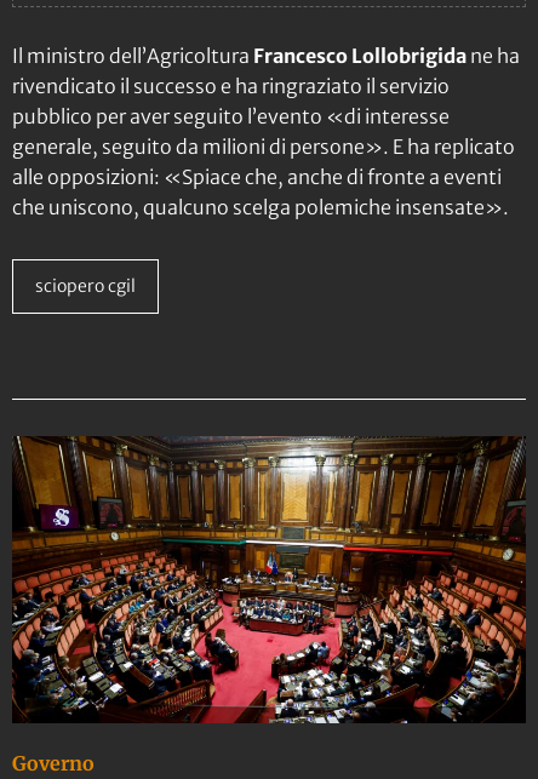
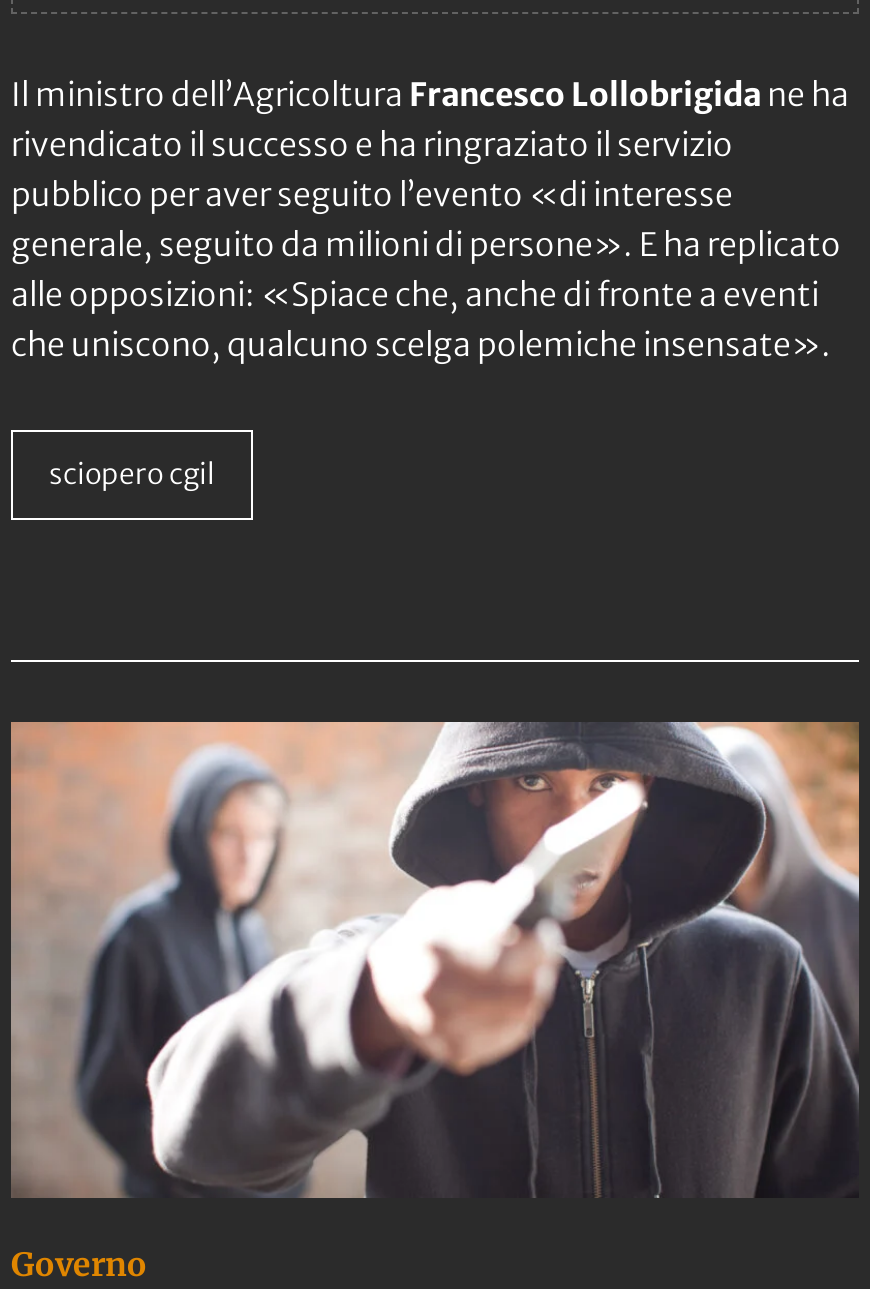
- [image]
+ [image]
